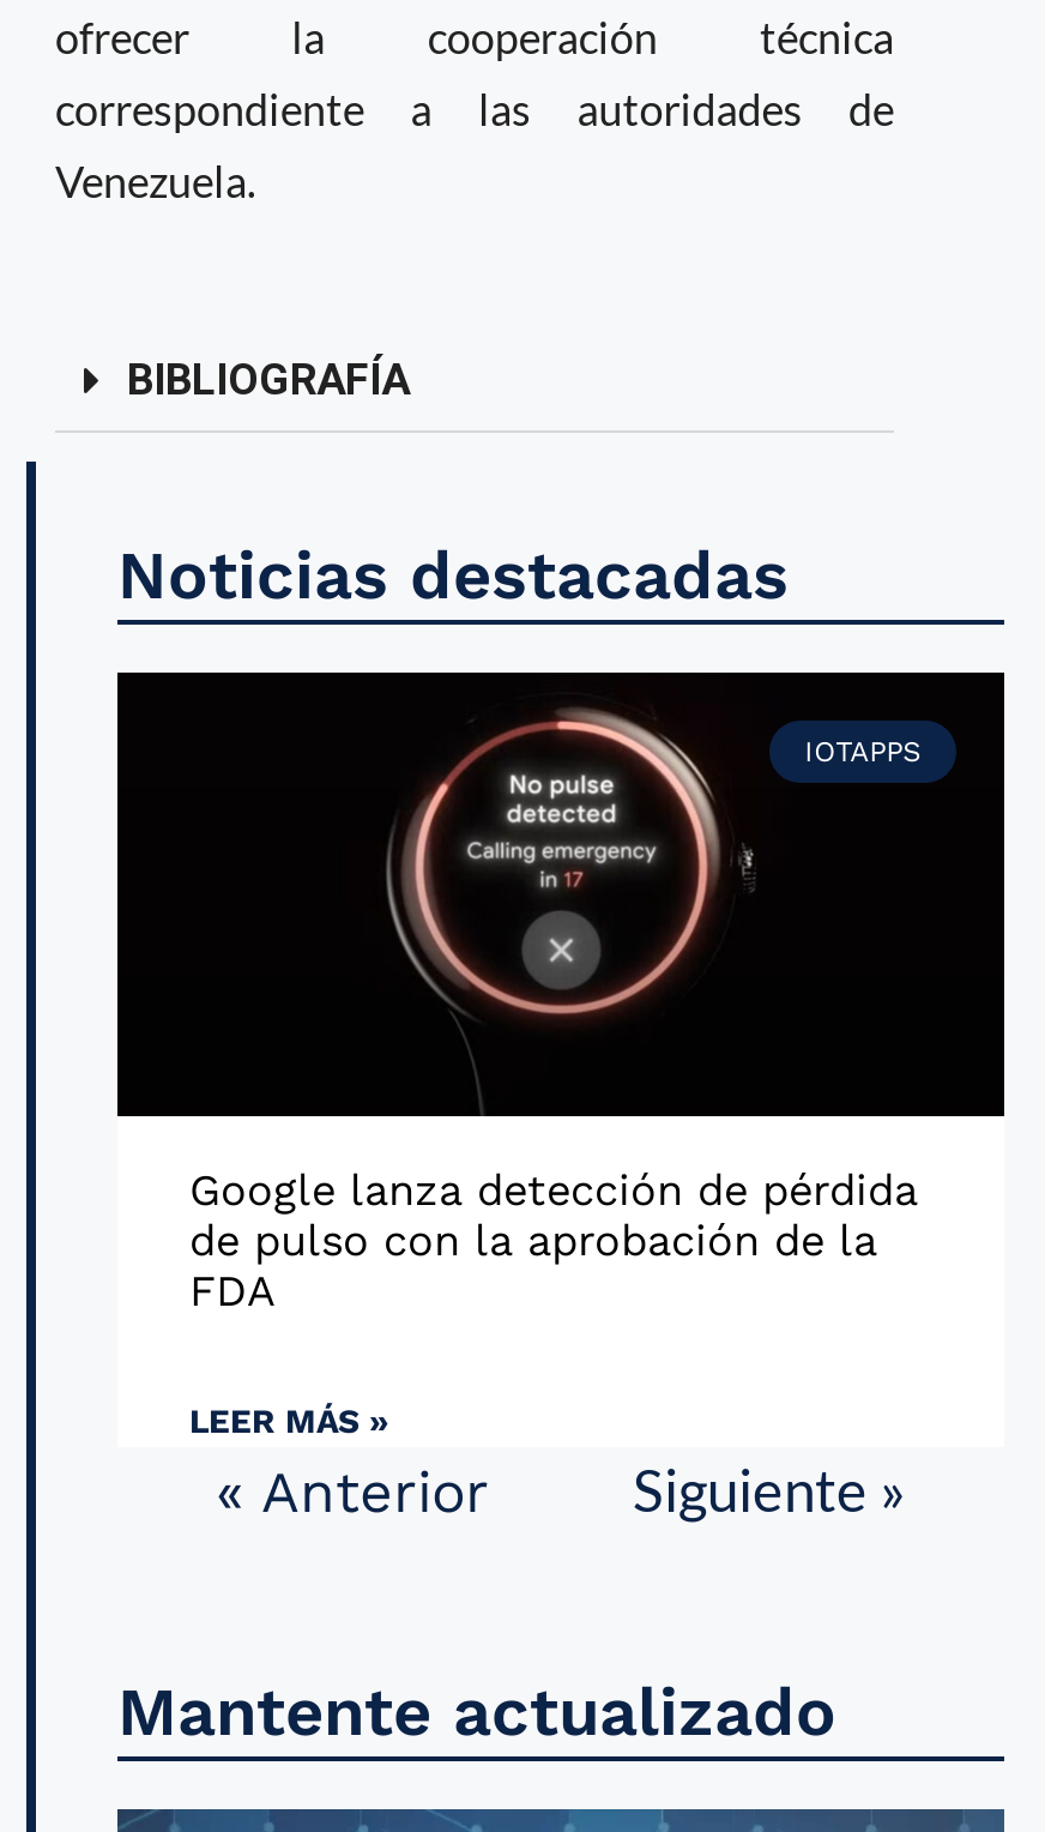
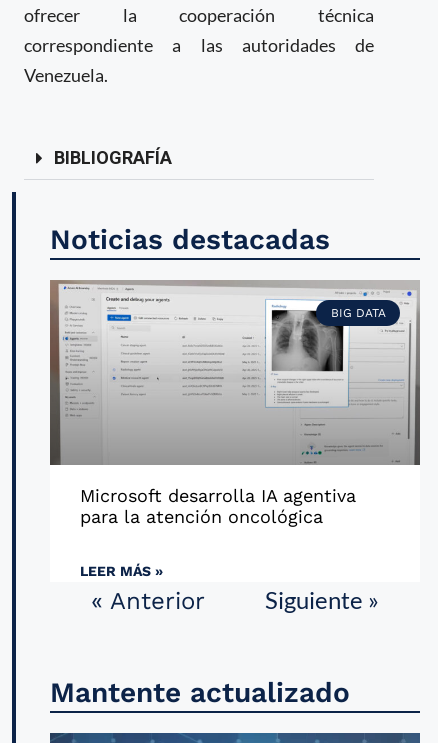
- [image]
- IOTAPPS
+ [image]
+ BIG DATA

- Google lanza detección de pérdida
- de pulso con la aprobación de la
- FDA
+ Microsoft desarrolla IA agentiva
+ para la atención oncológica
